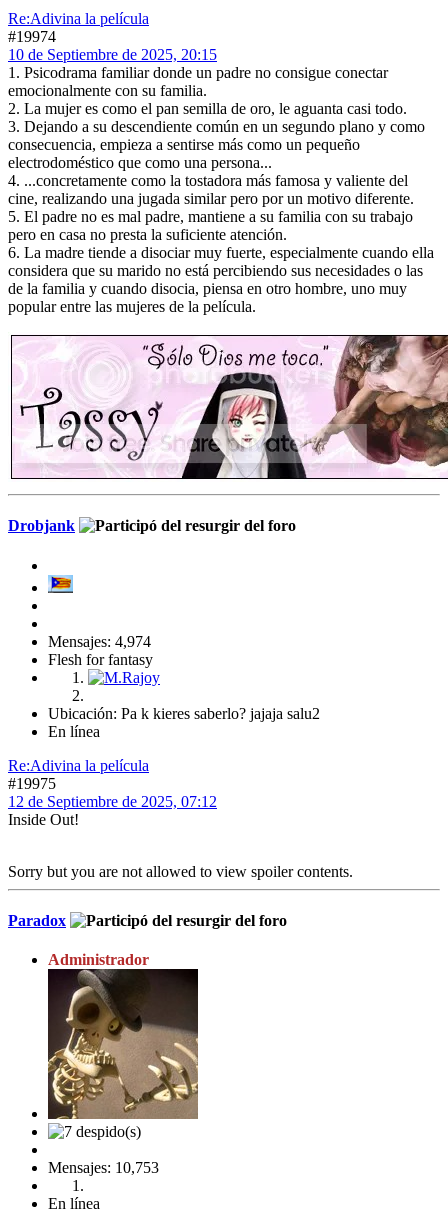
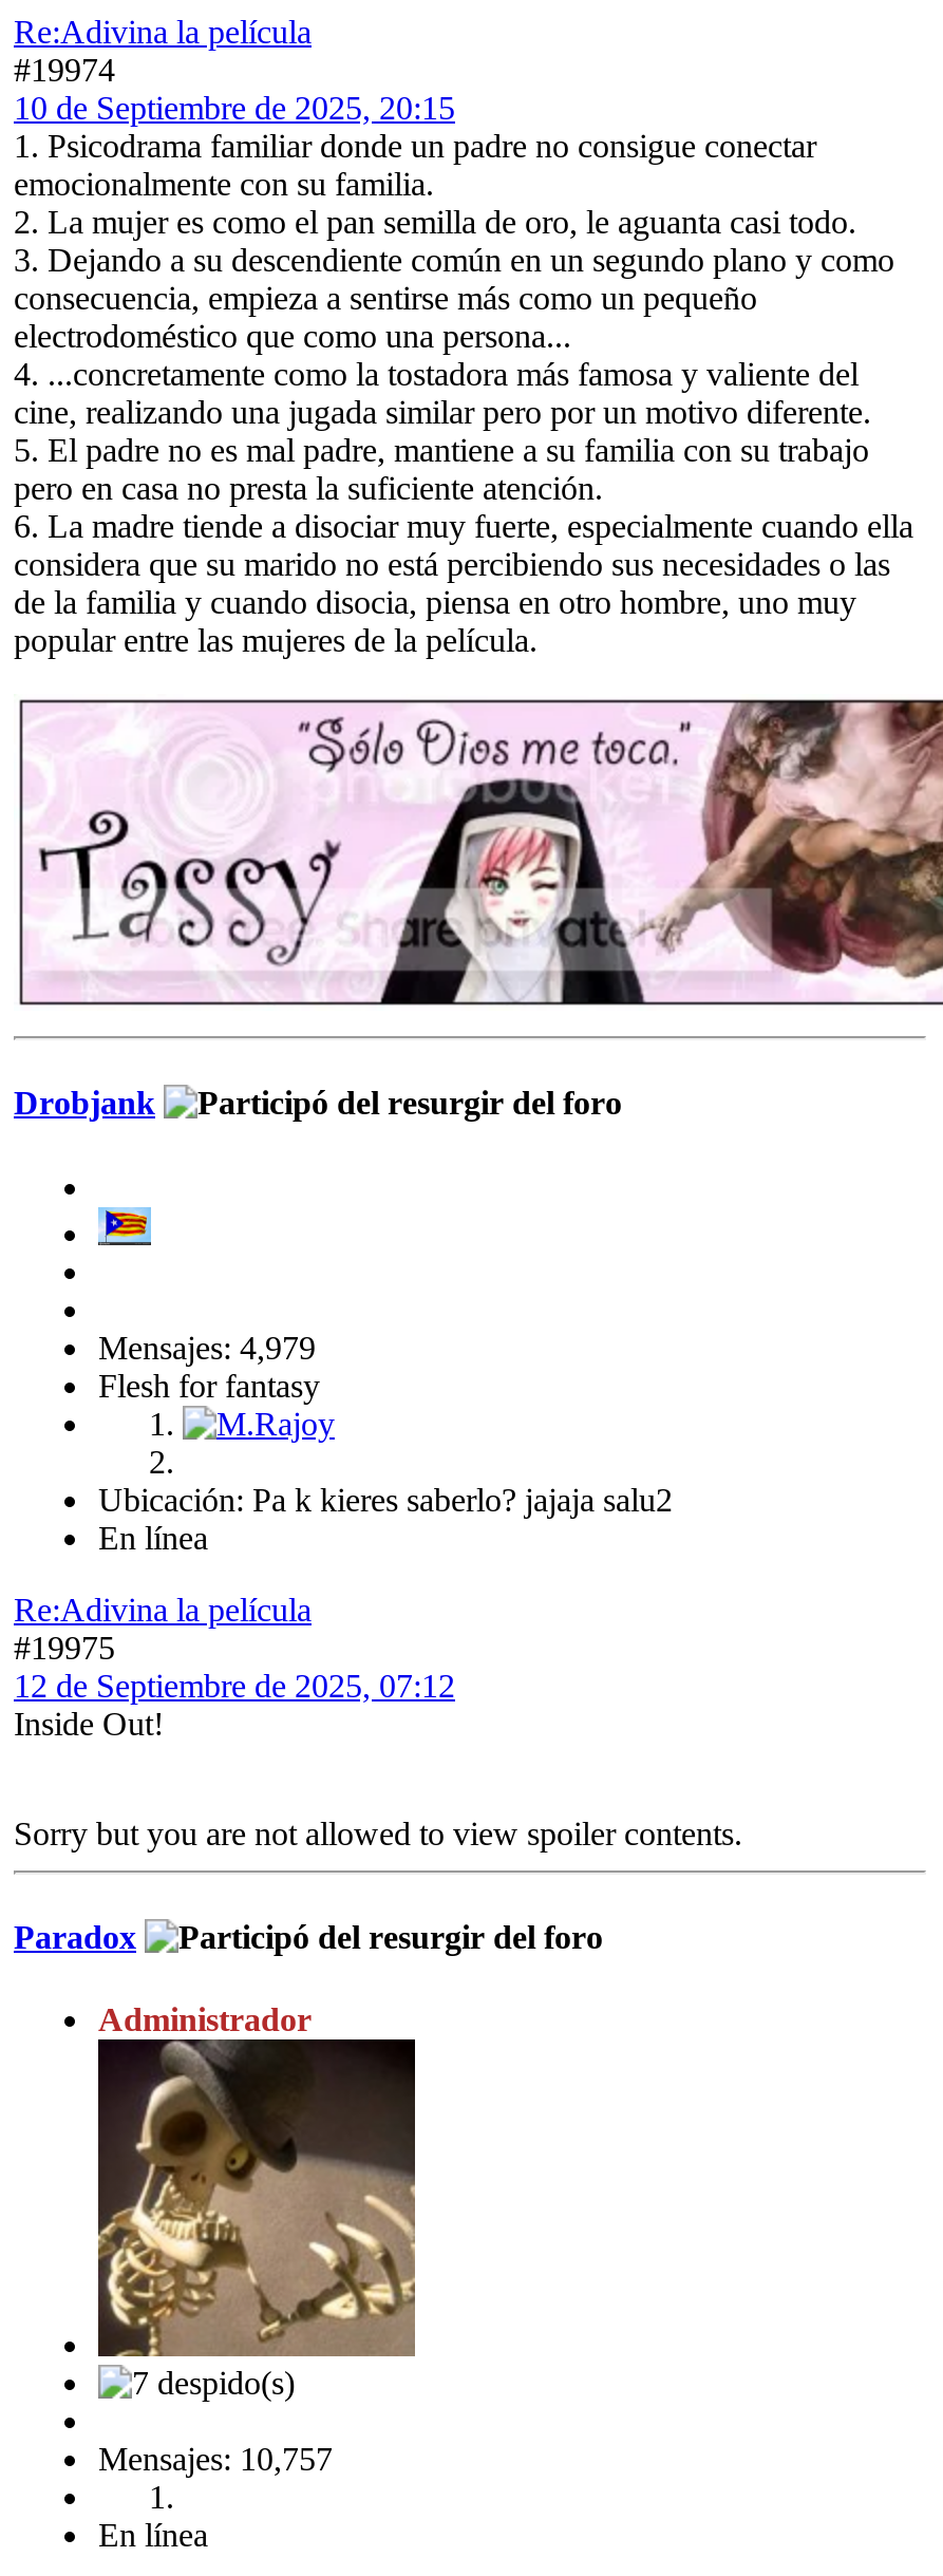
- Mensajes: 4,974
+ Mensajes: 4,979

- Mensajes: 10,753
+ Mensajes: 10,757
